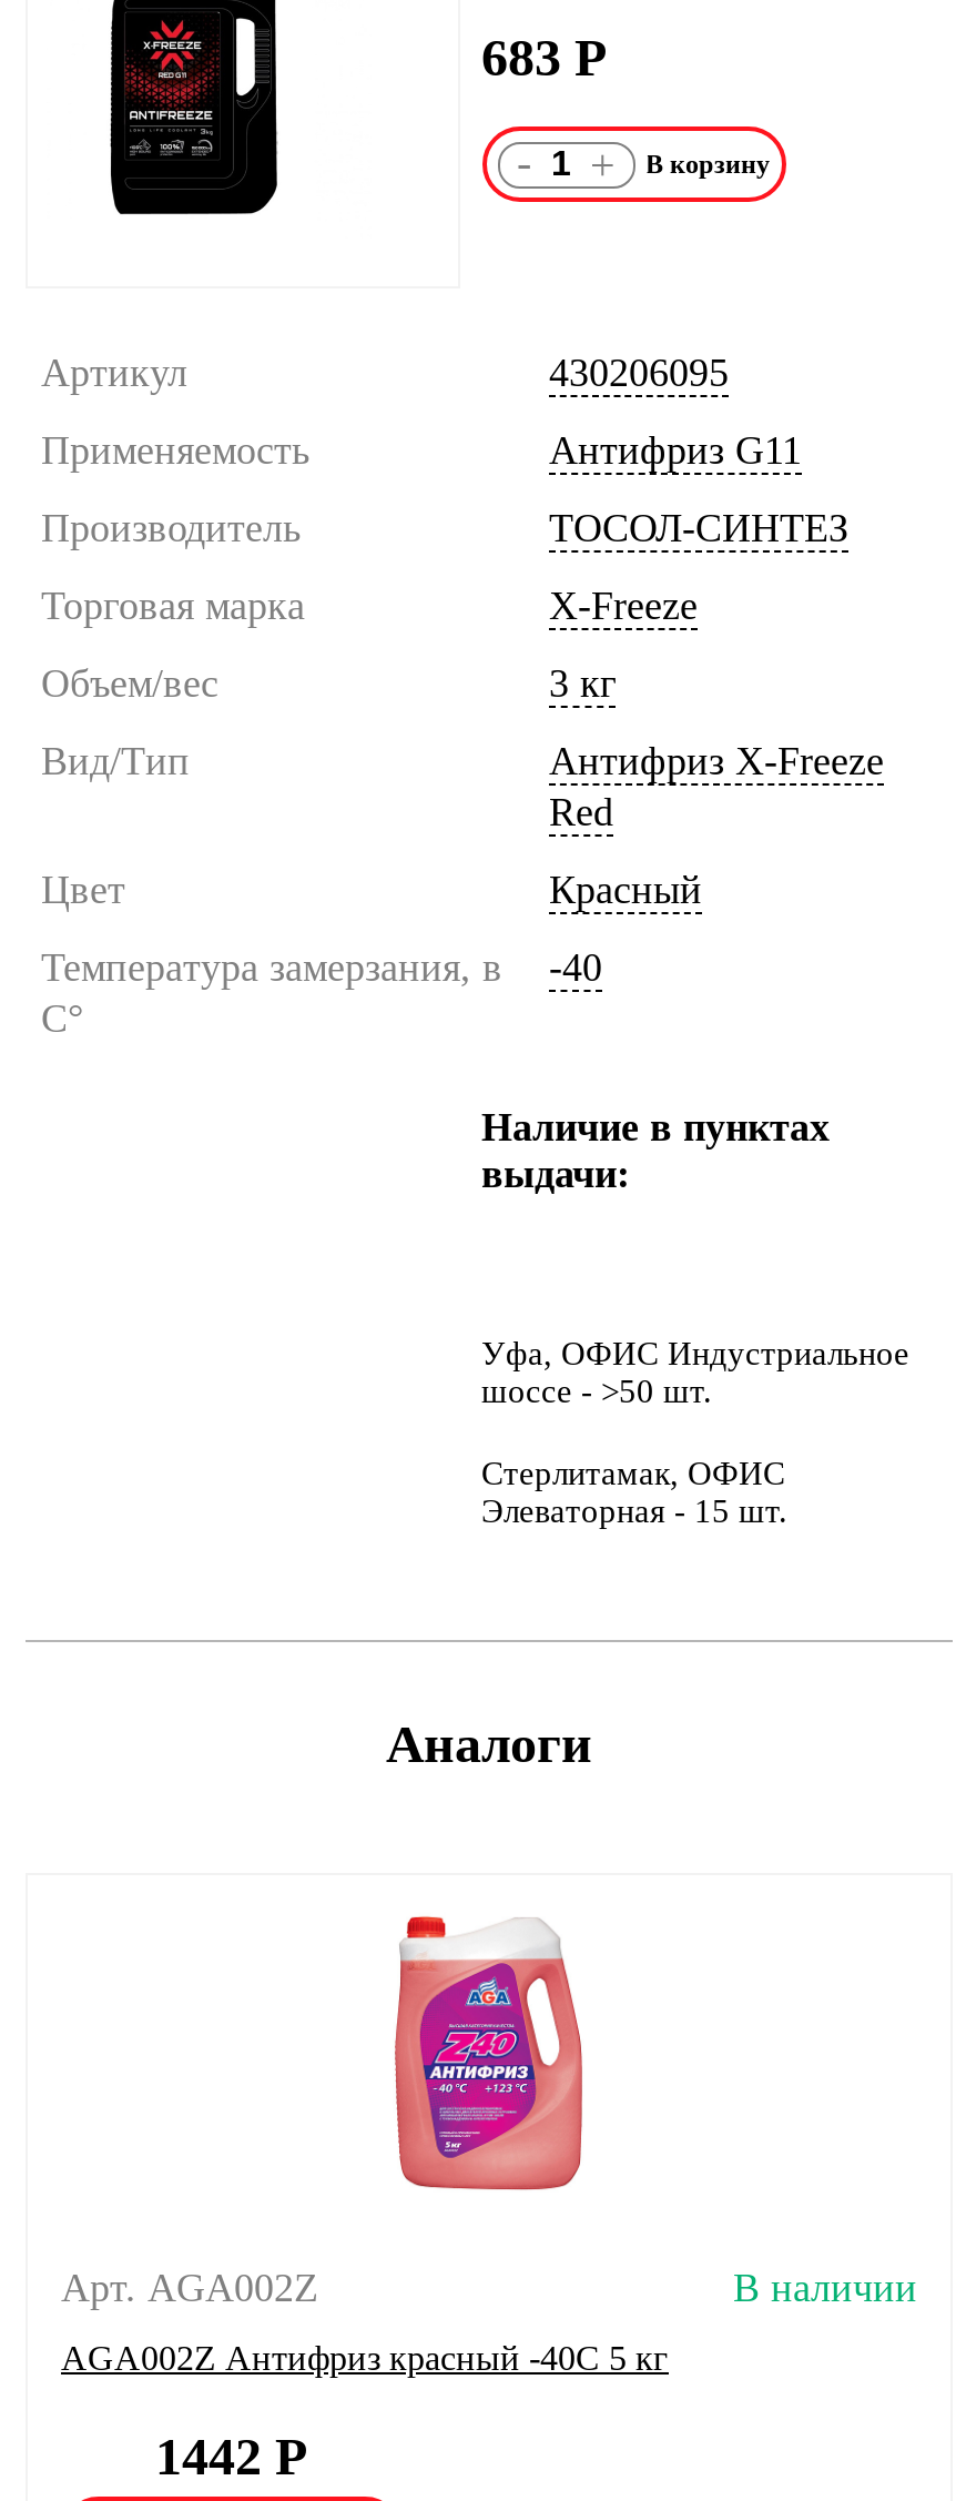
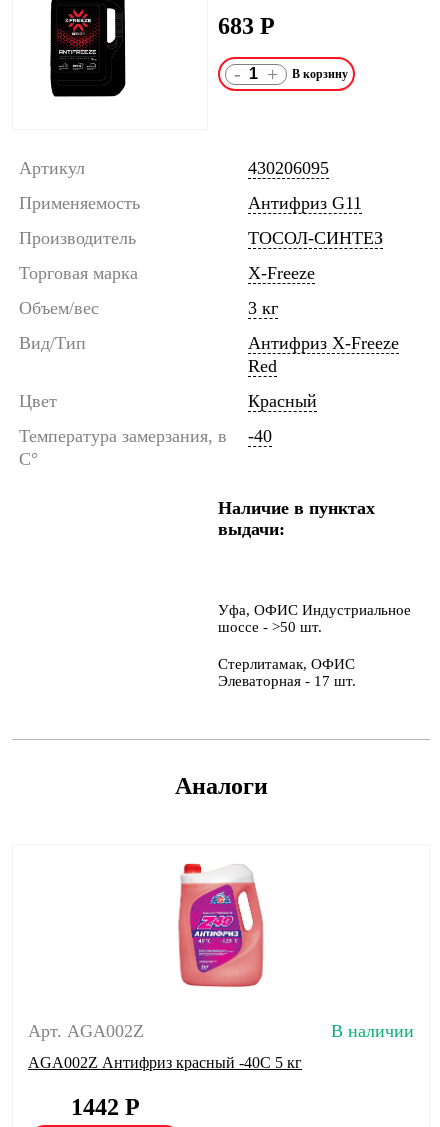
- Элеваторная - 15 шт.
+ Элеваторная - 17 шт.
